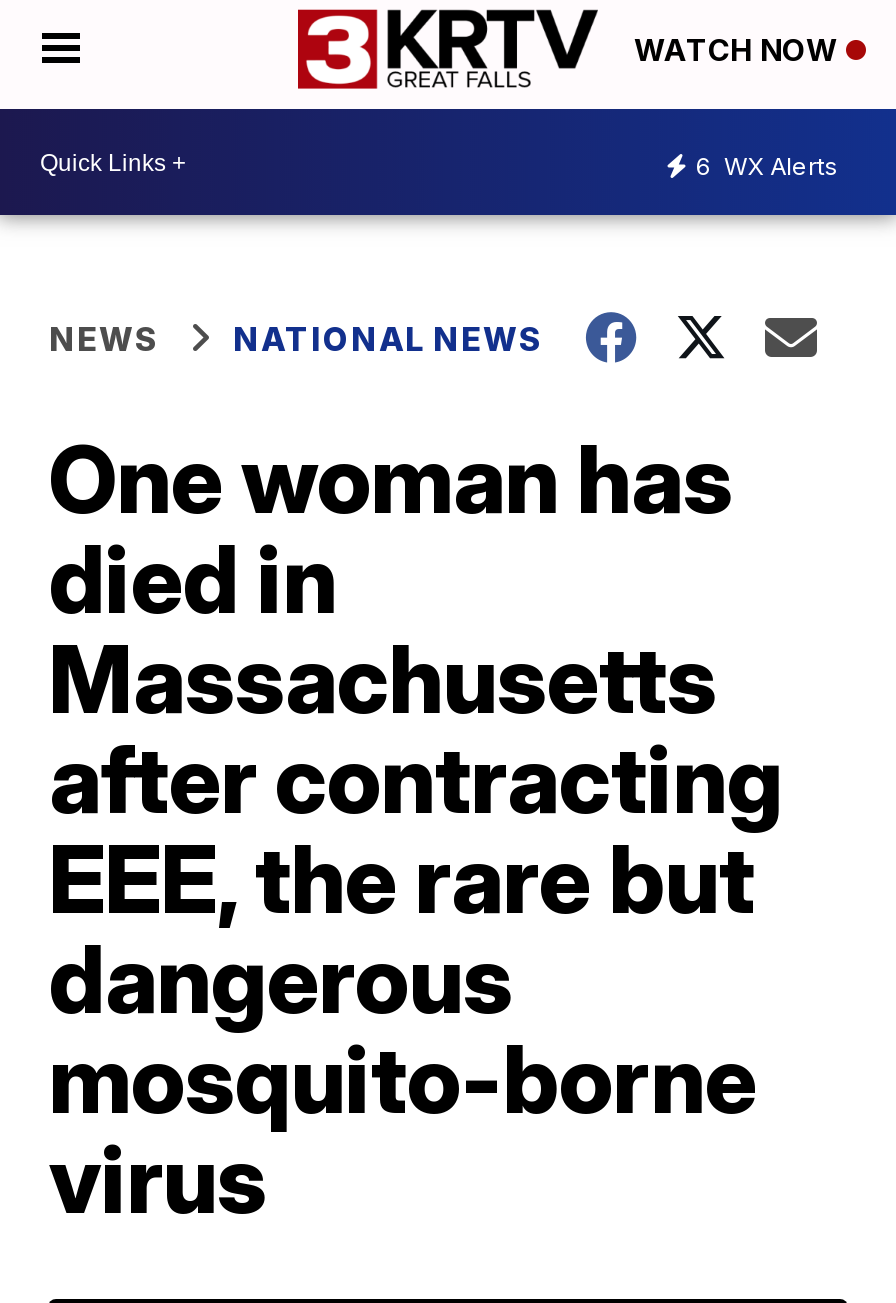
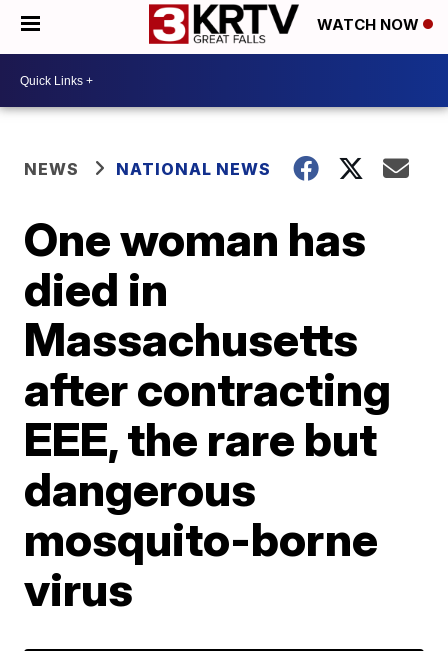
- 6 WX Alerts
